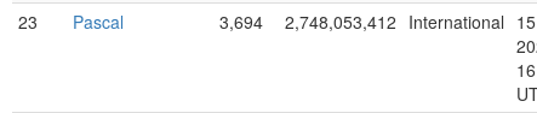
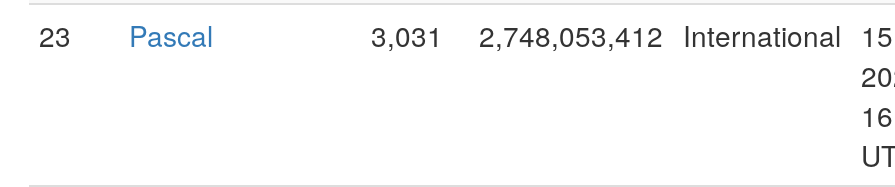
- 3,694
+ 3,031
